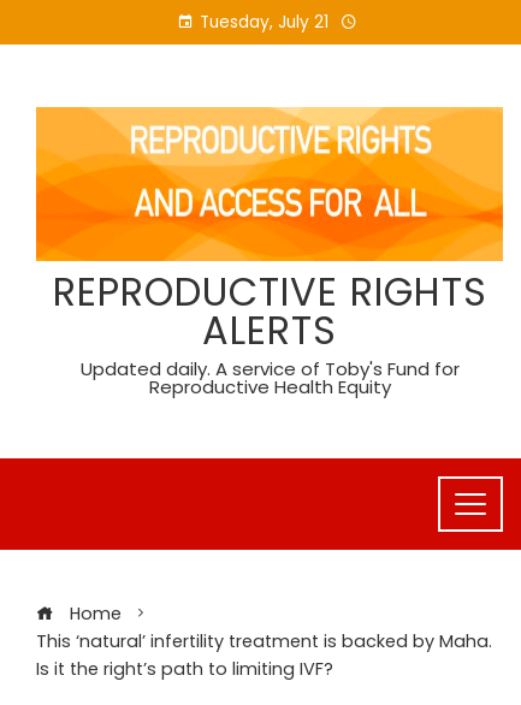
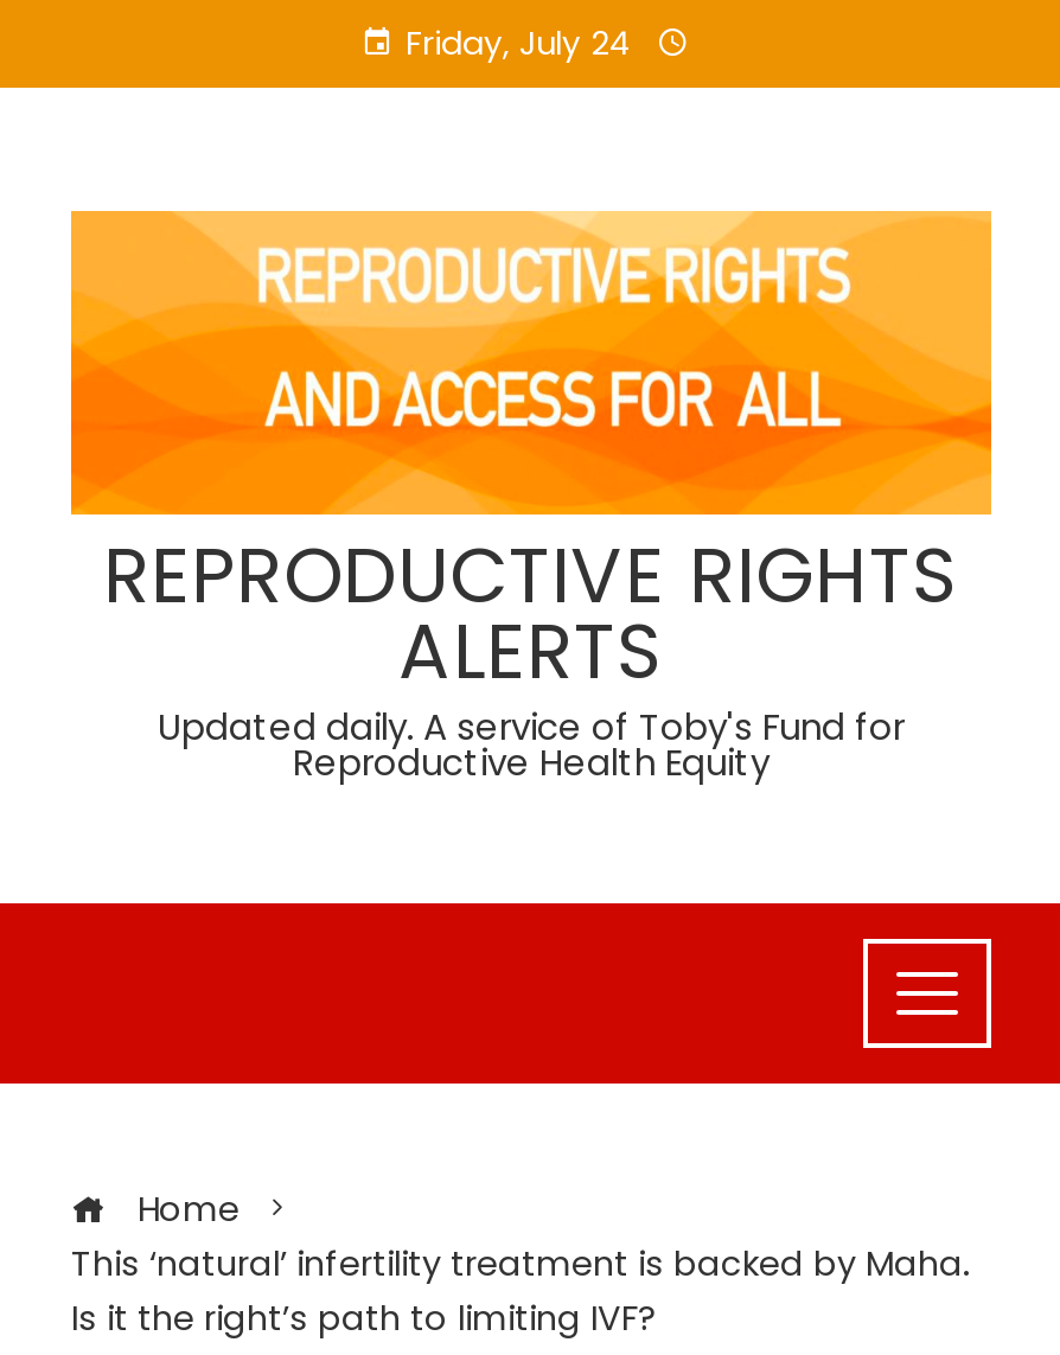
- Tuesday, July 21
+ Friday, July 24
